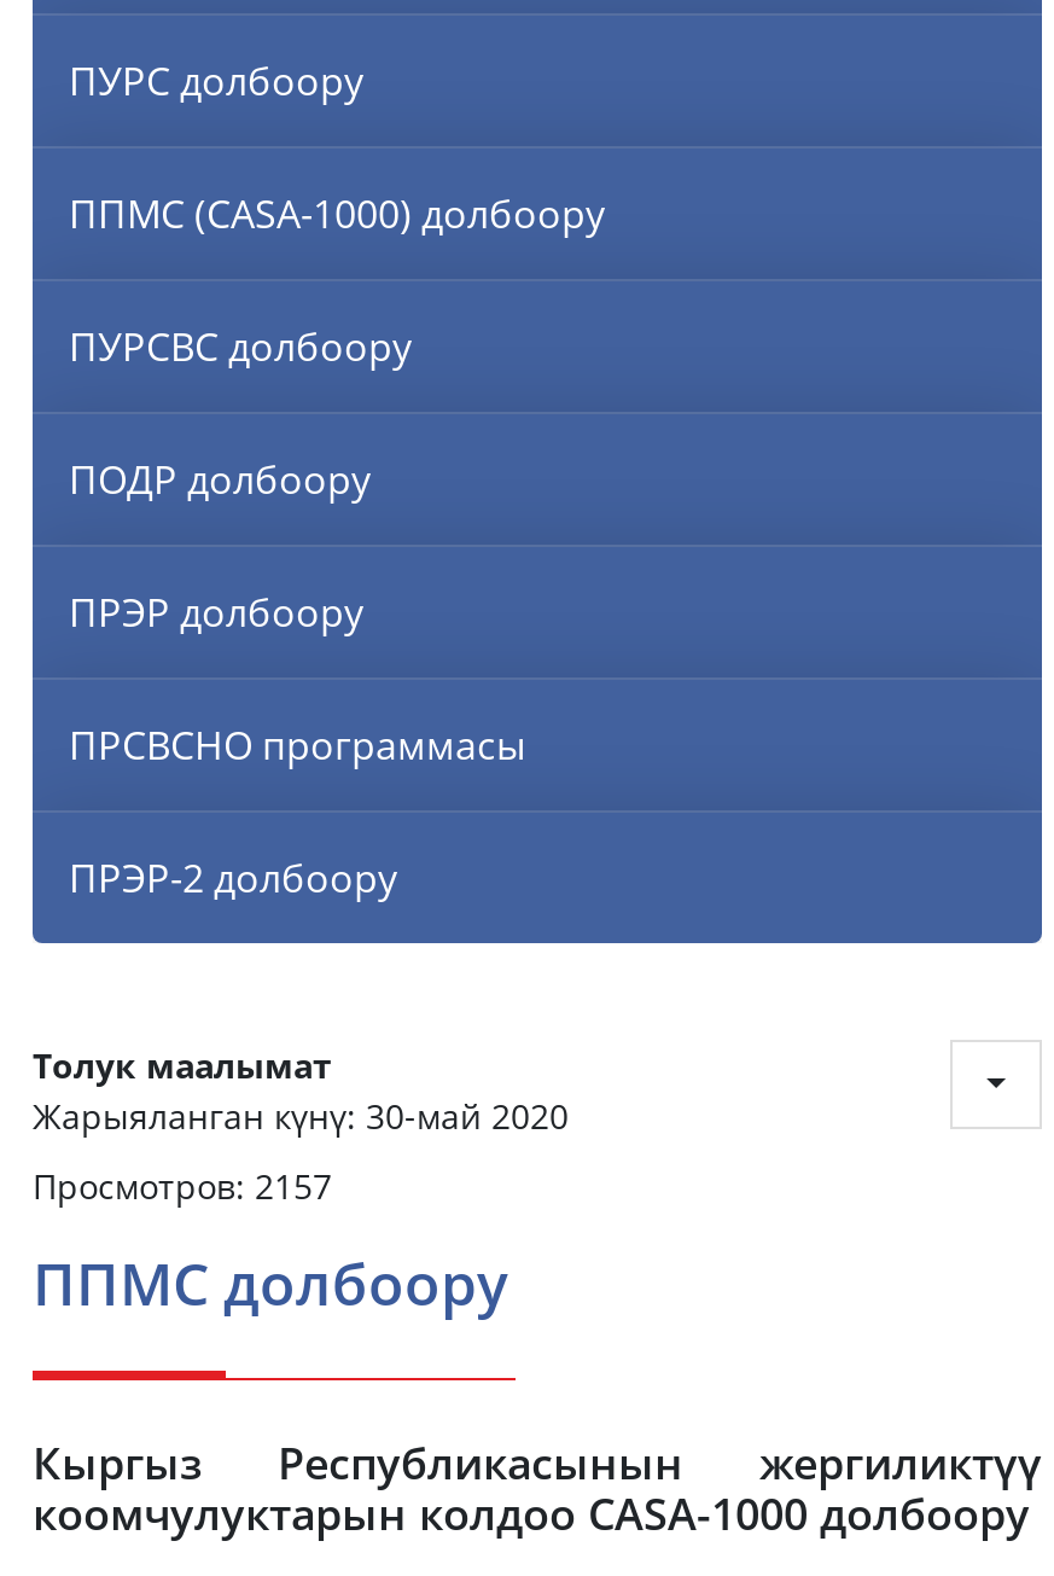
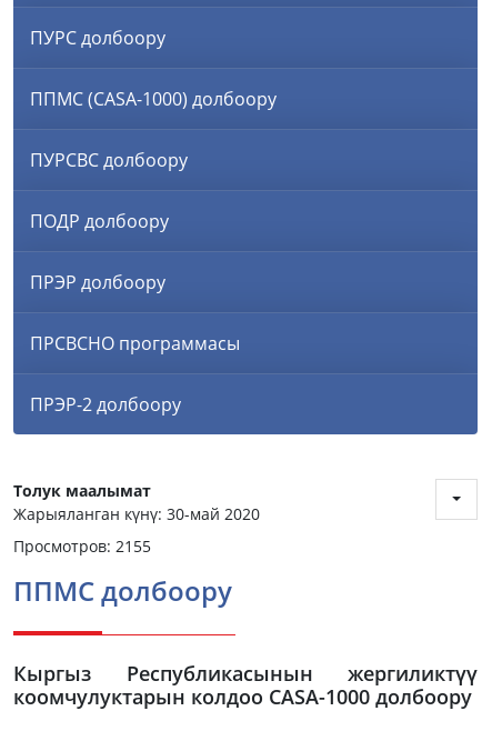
- Просмотров: 2157
+ Просмотров: 2155
